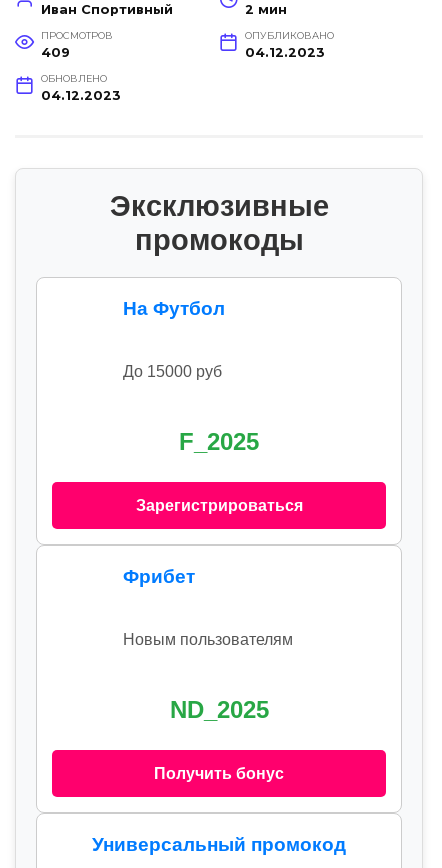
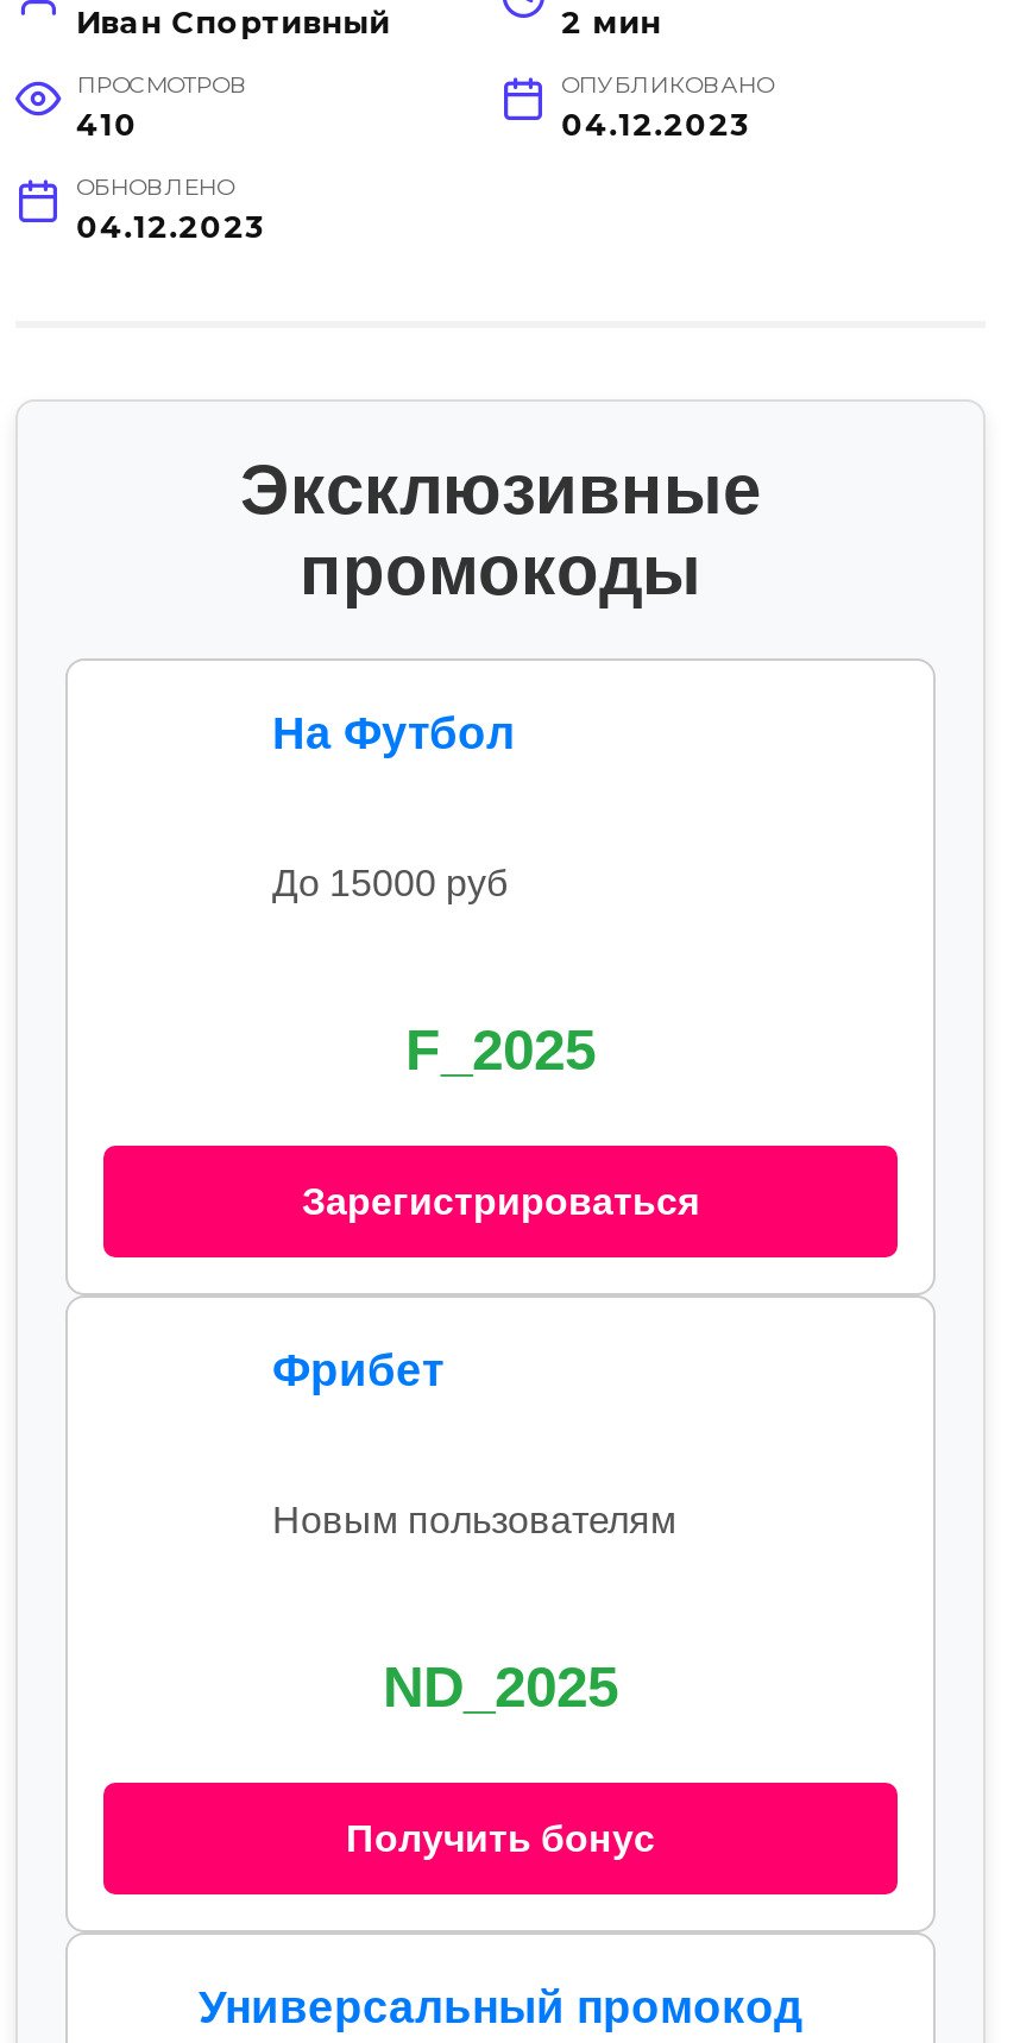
- 409
+ 410
